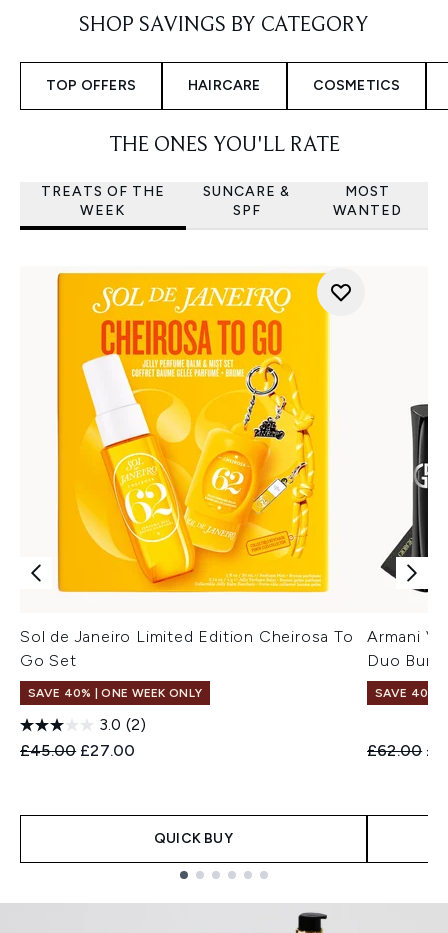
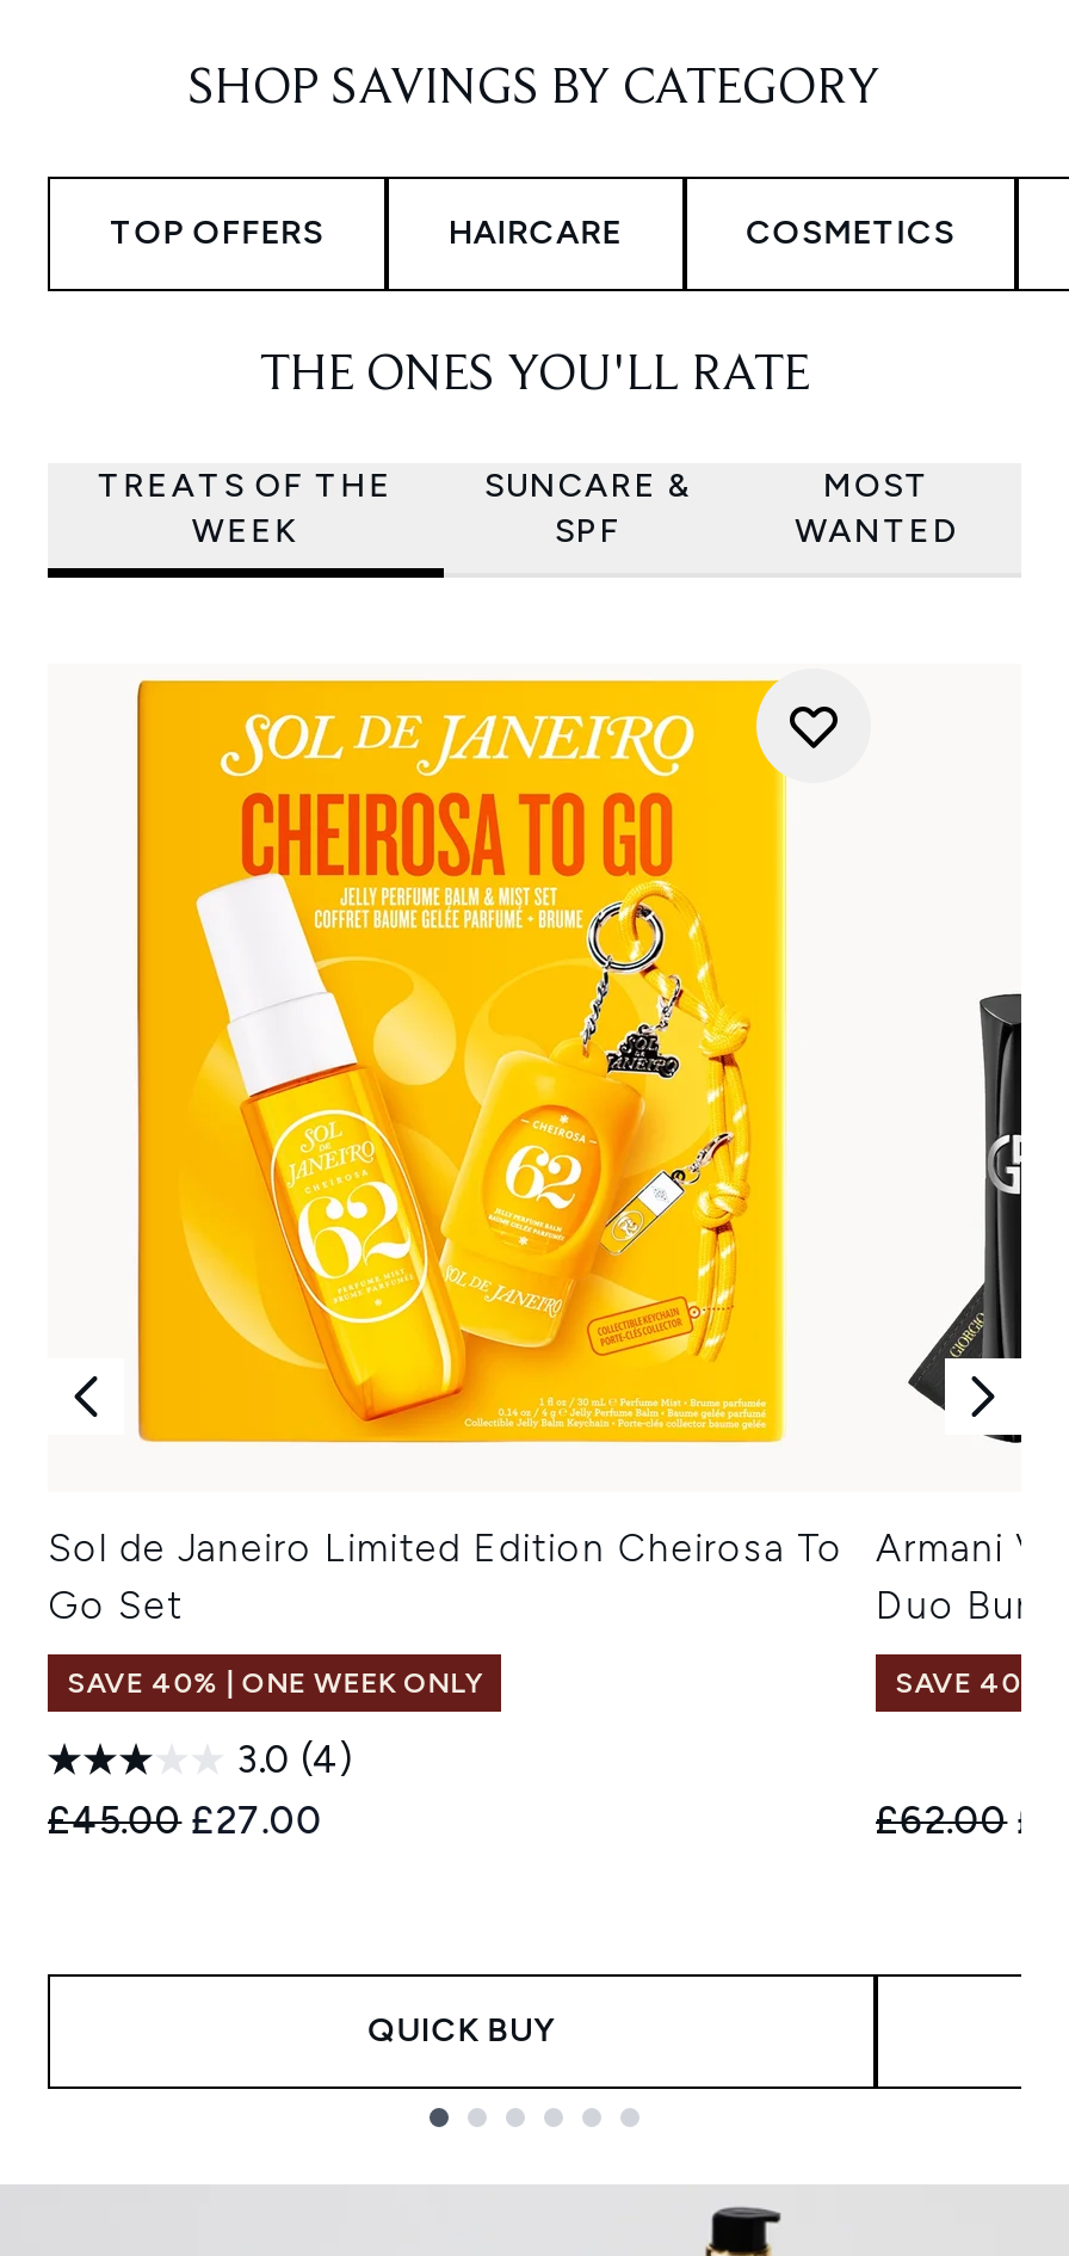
- 3.0 (2)
+ 3.0 (4)
